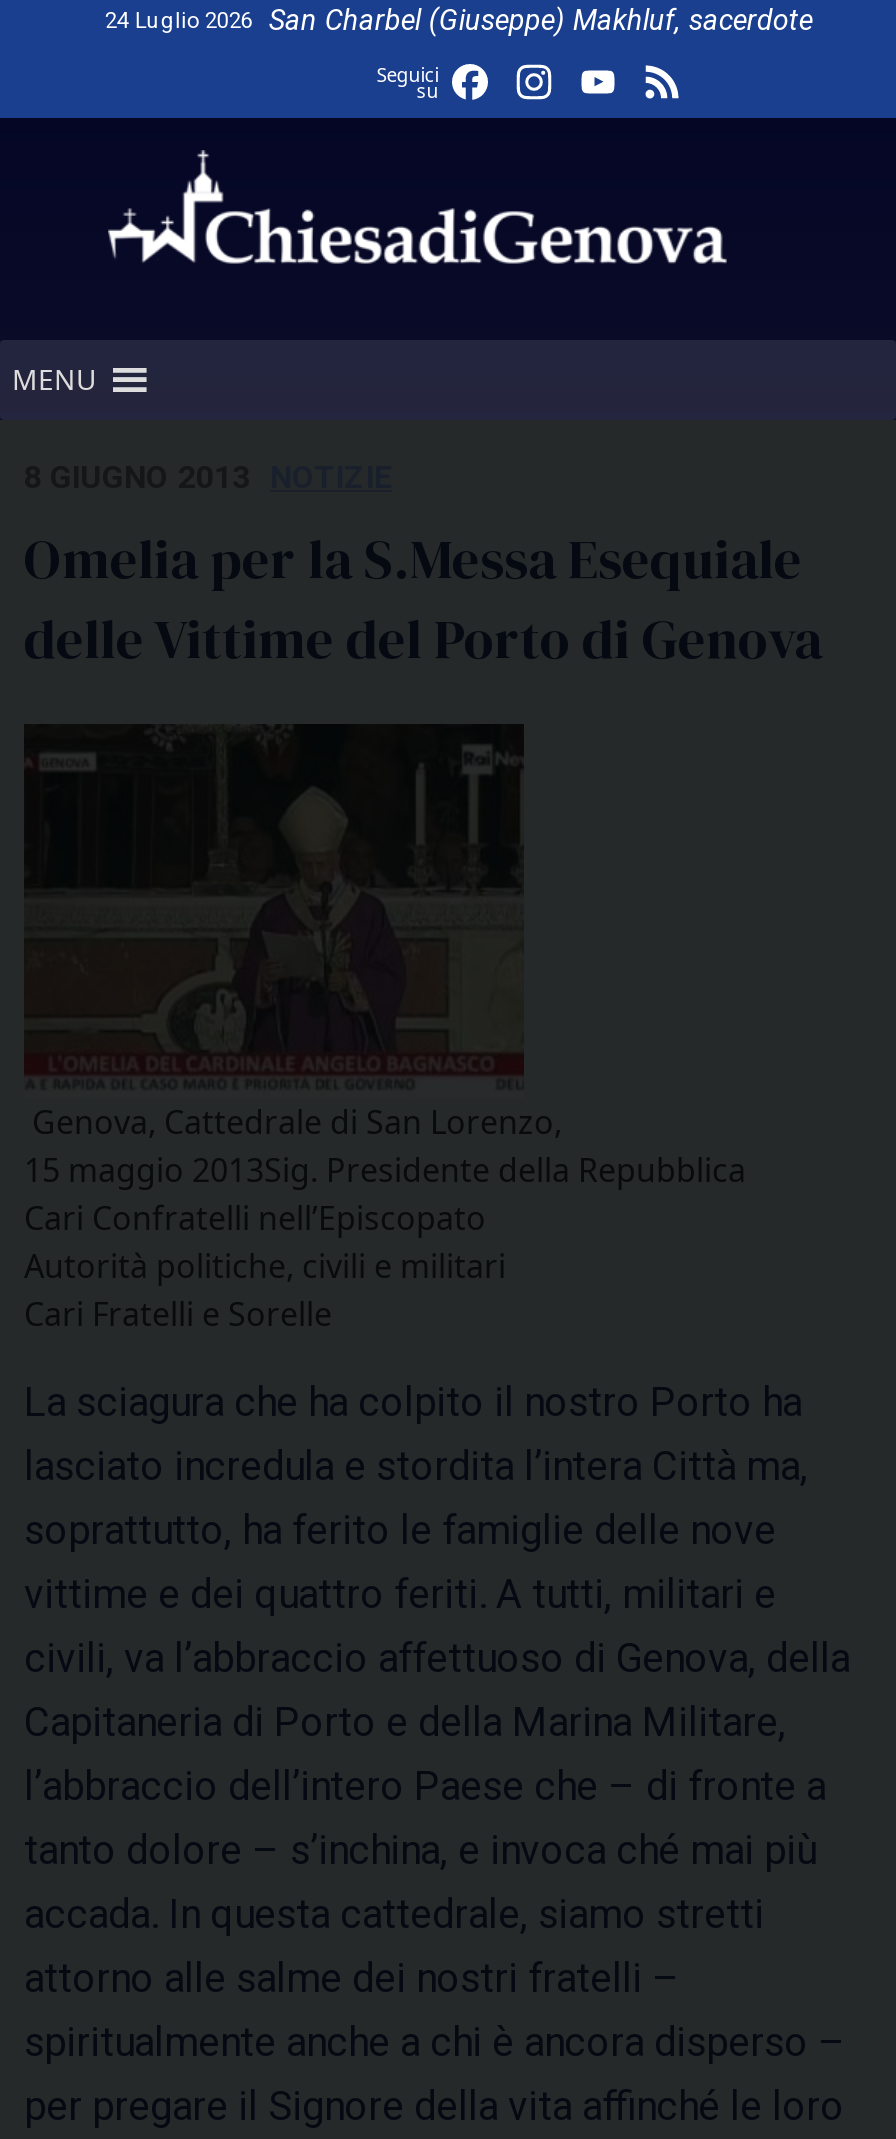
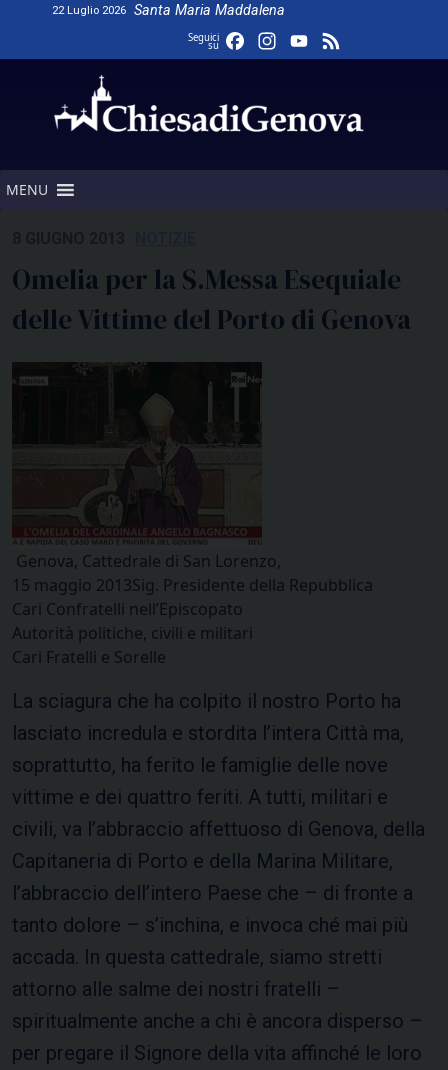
- 24 Luglio 2026
- San Charbel (Giuseppe) Makhluf, sacerdote
+ 22 Luglio 2026
+ Santa Maria Maddalena
